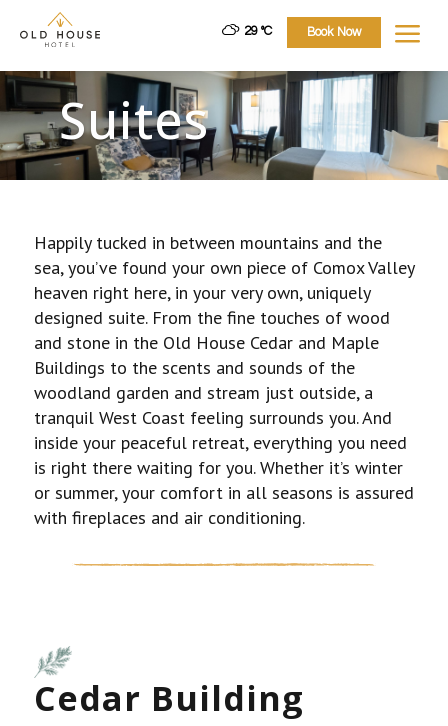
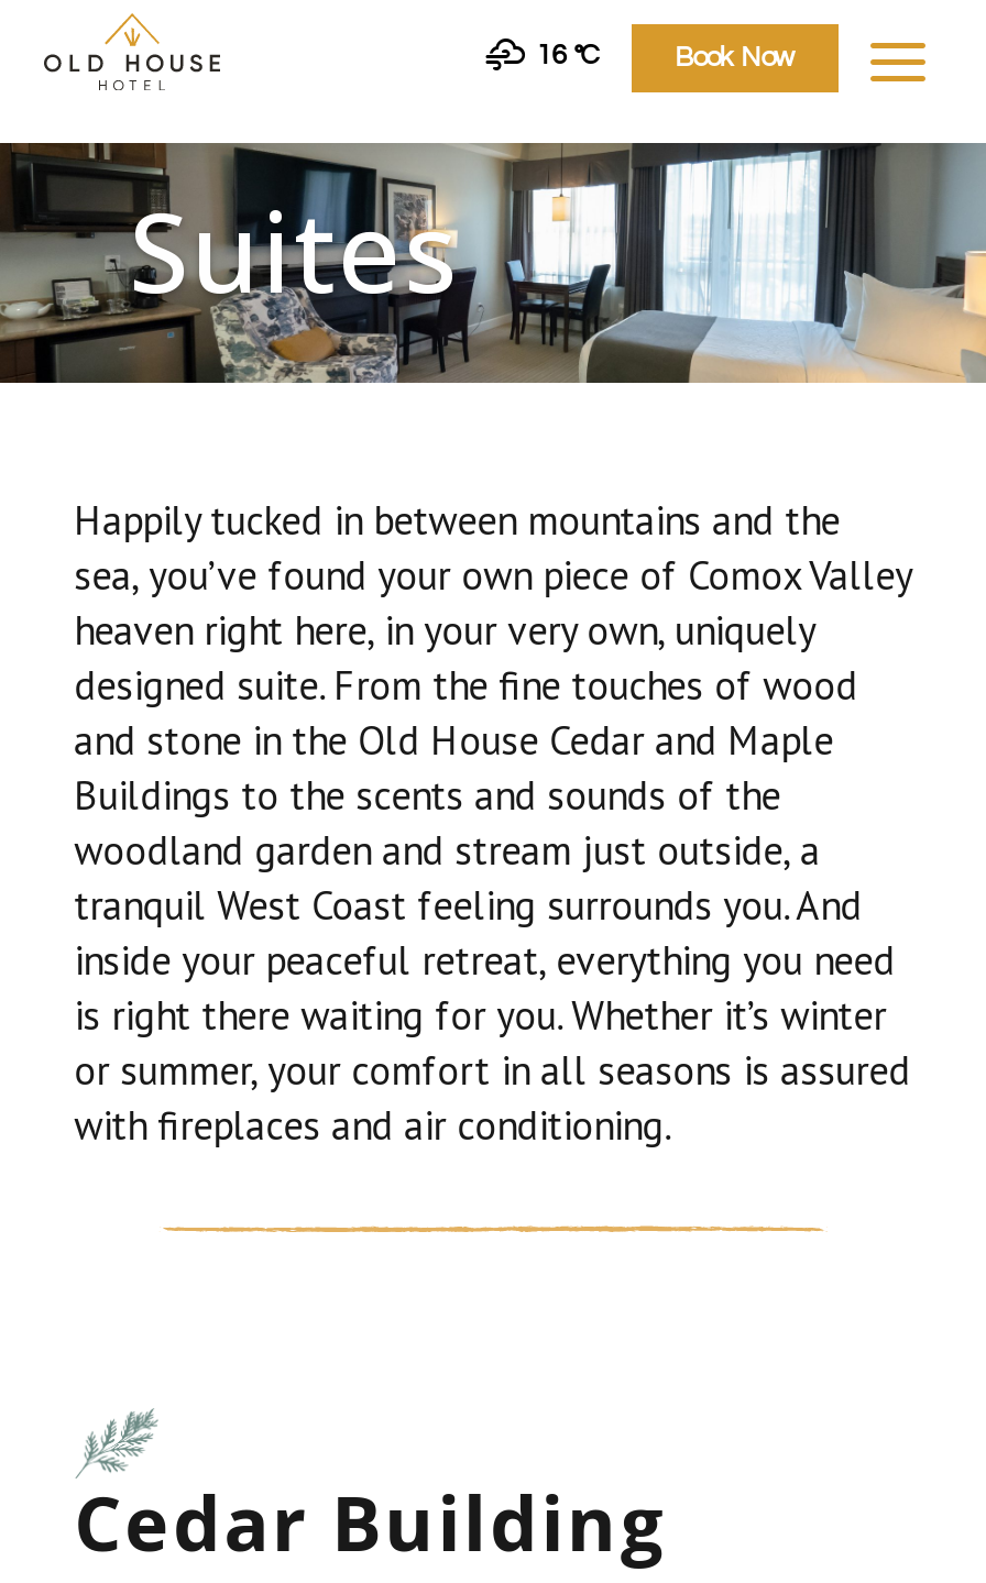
- 29 ° C
+ 16 ° C
